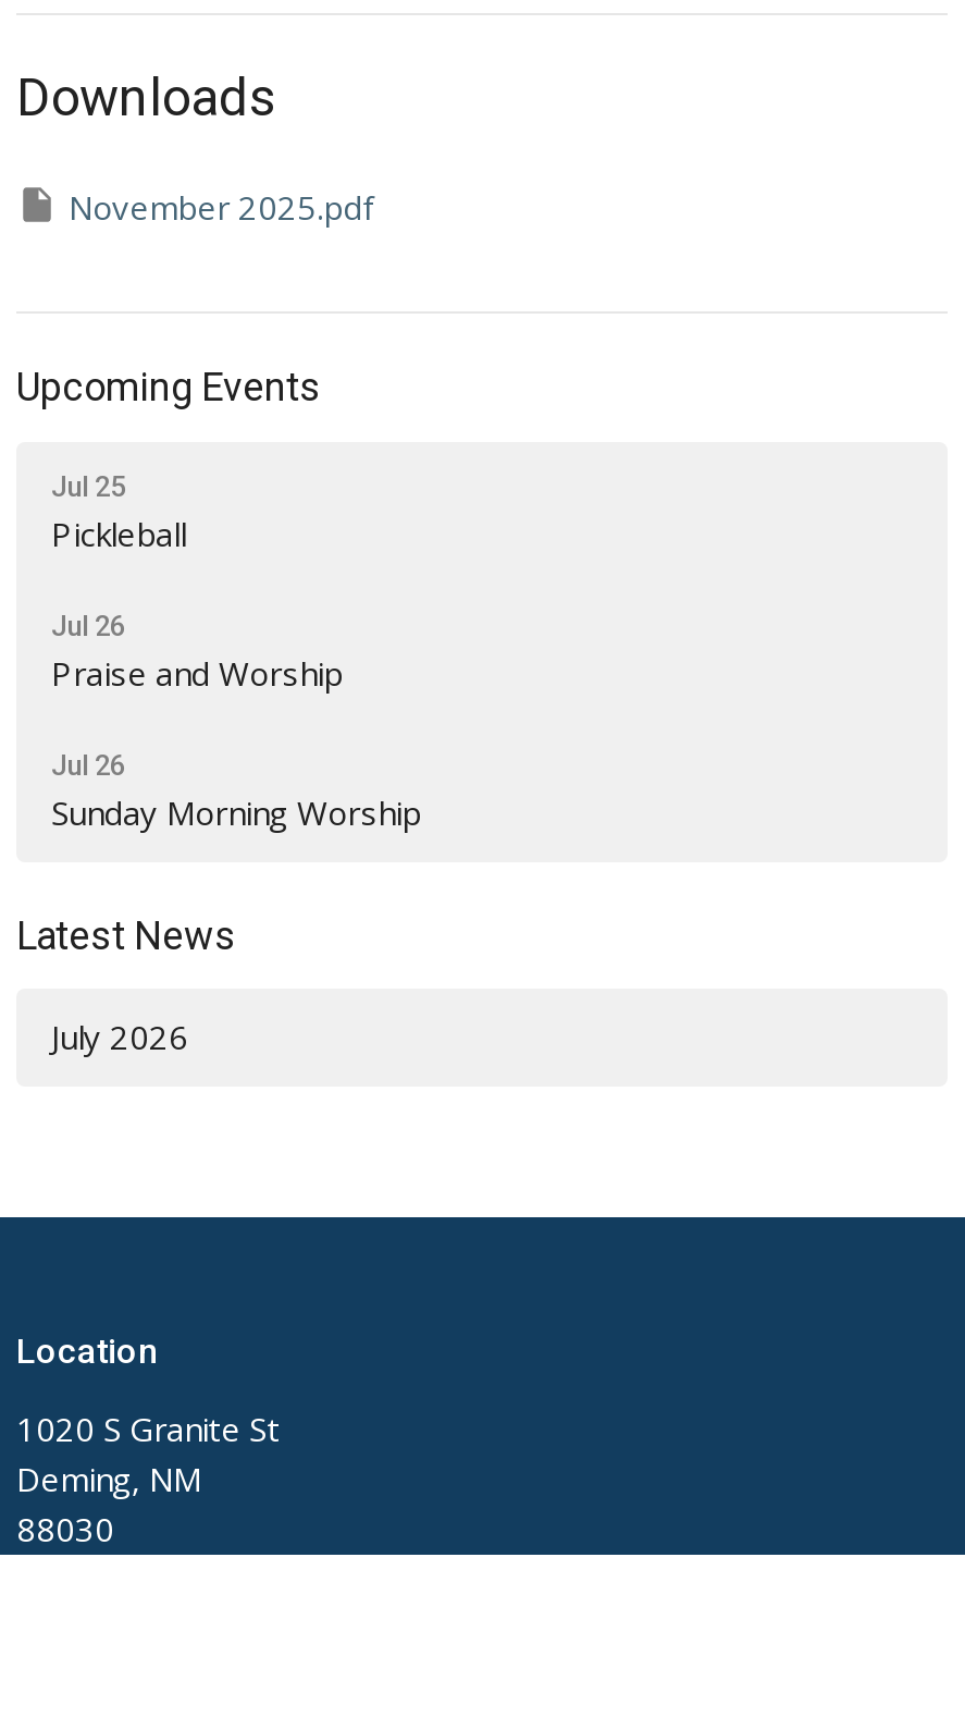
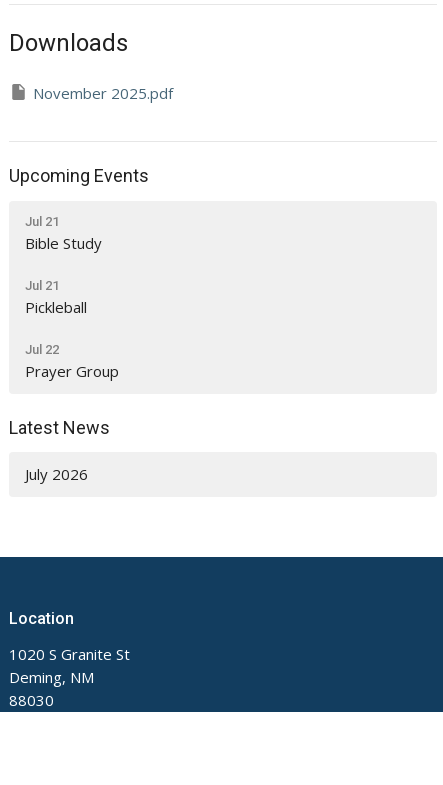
- Jul 25
+ Jul 21
+ Bible Study
+ Jul 21

moved down: Pickleball

- Jul 26
- Praise and Worship
- Jul 26
- Sunday Morning Worship
+ Jul 22
+ Prayer Group
